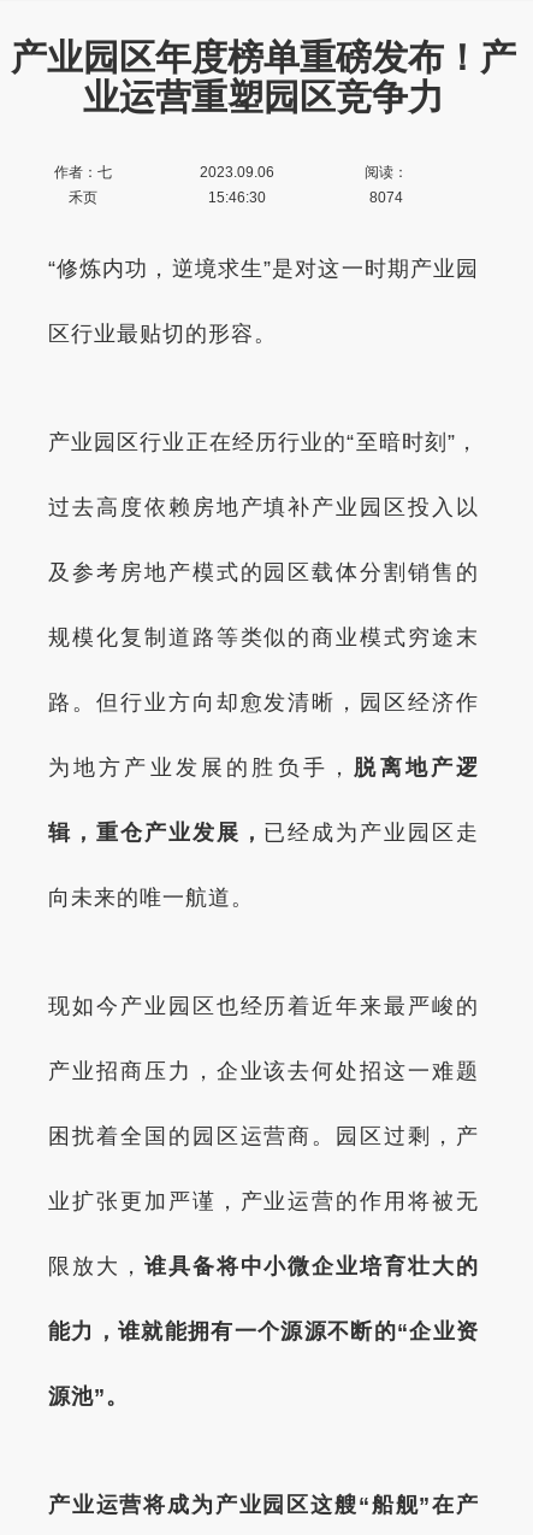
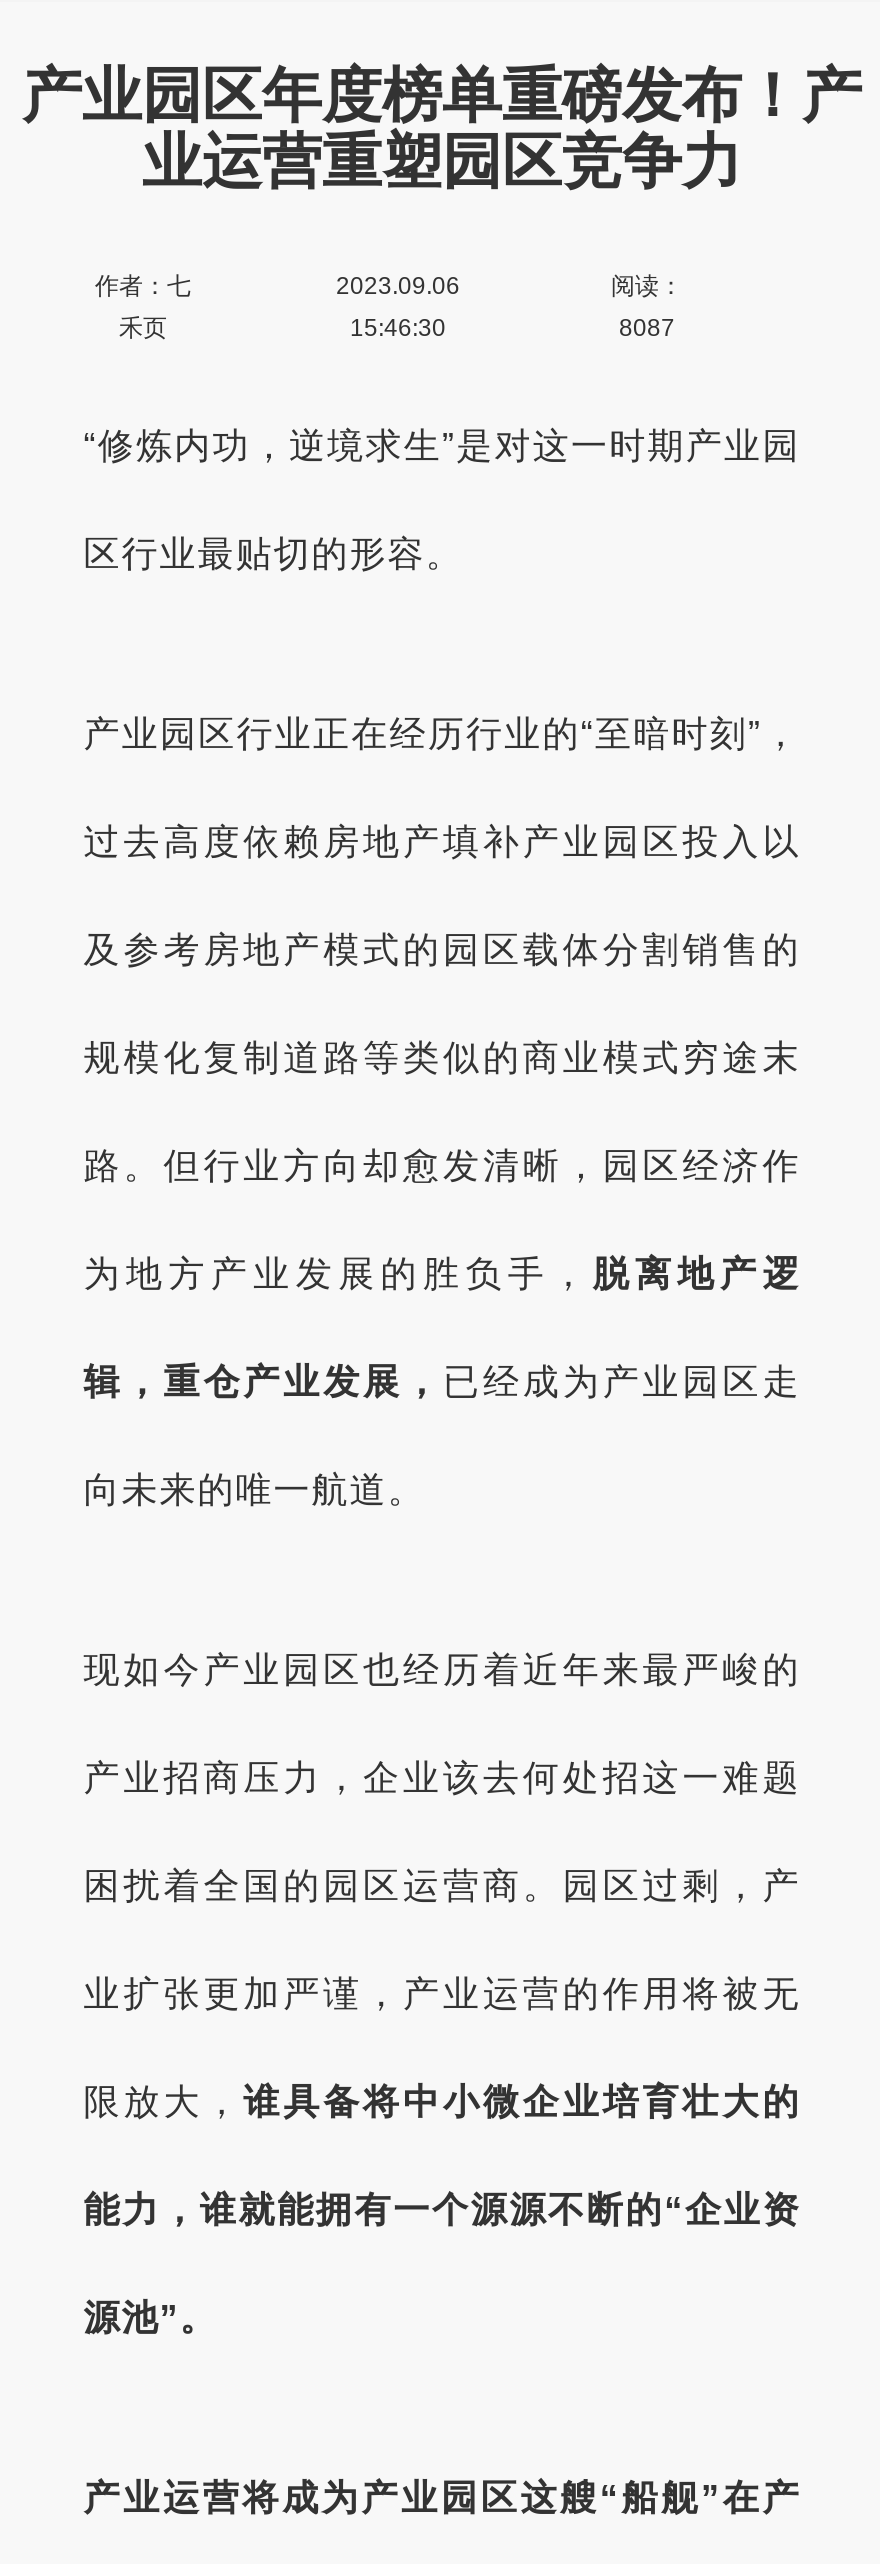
- 8074
+ 8087
